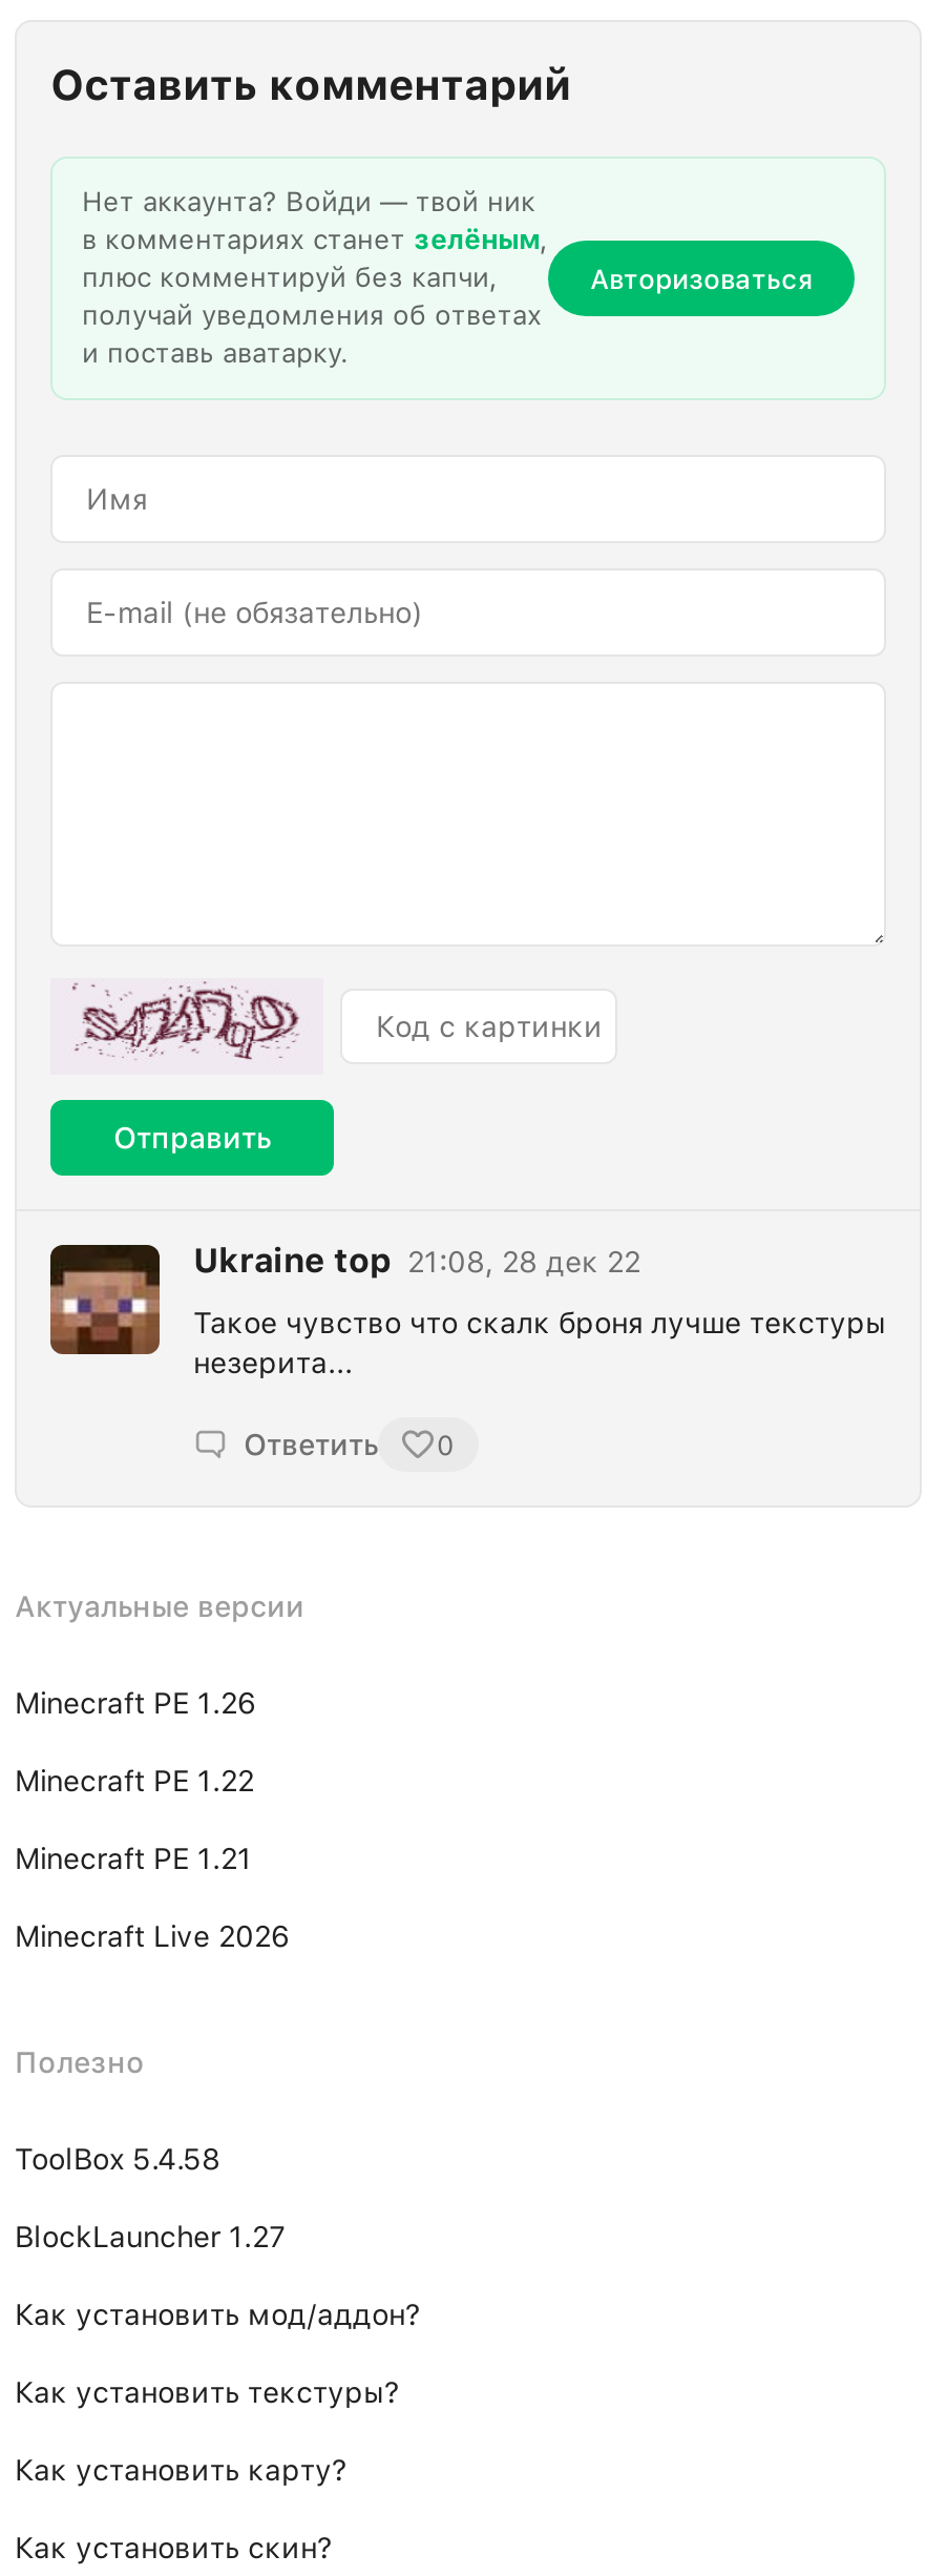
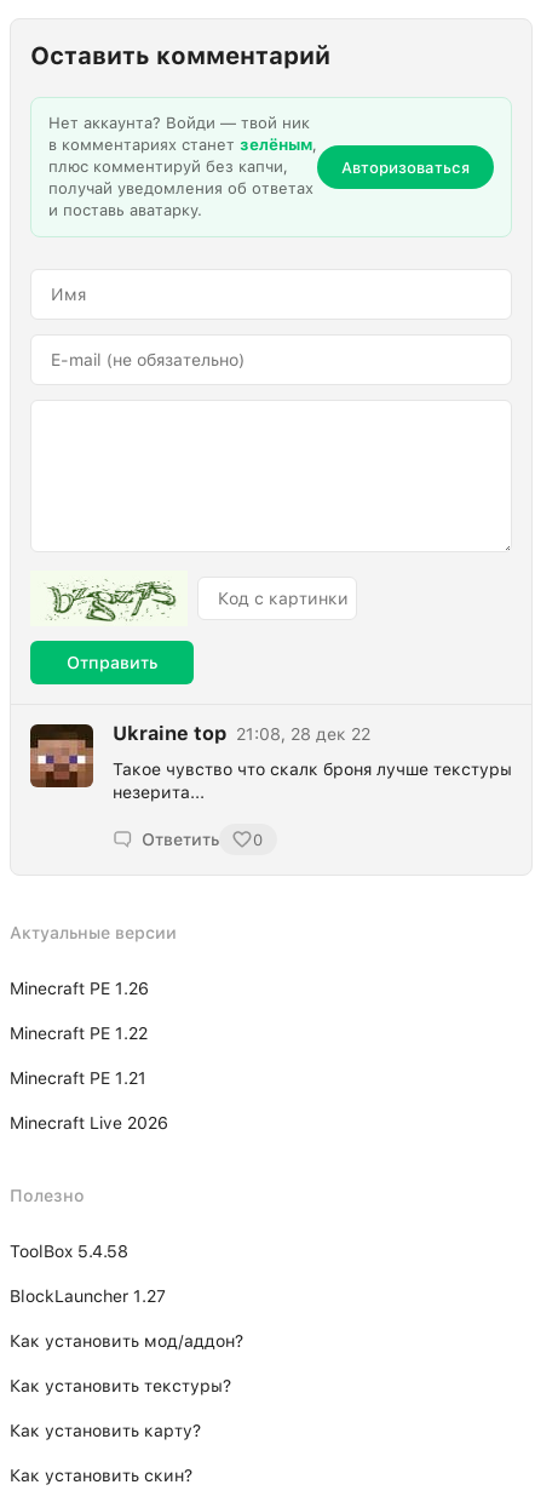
- [image]
+ [image]
